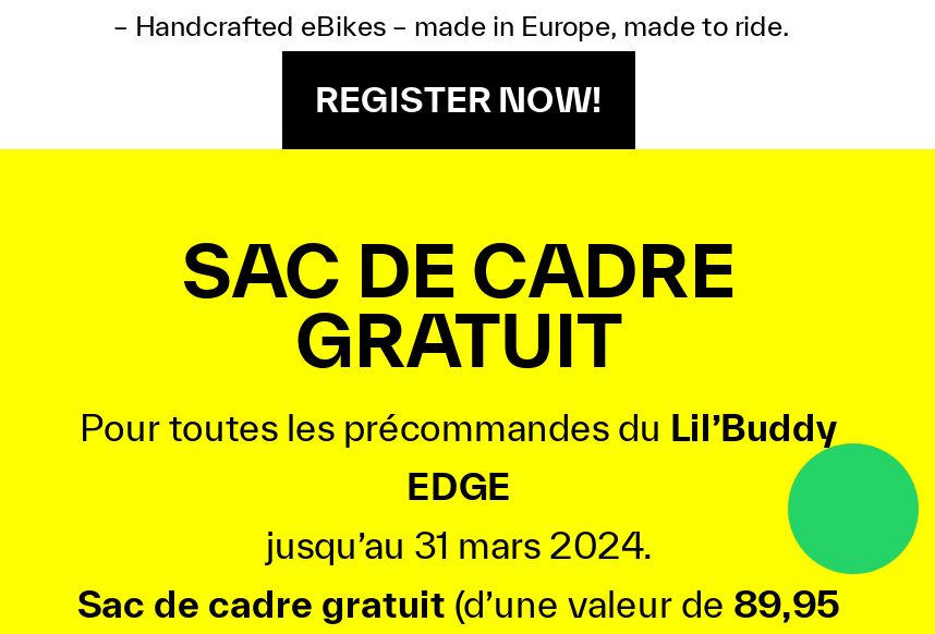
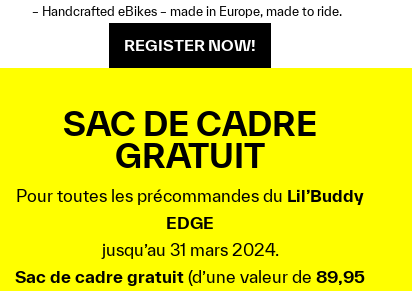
- [image]
